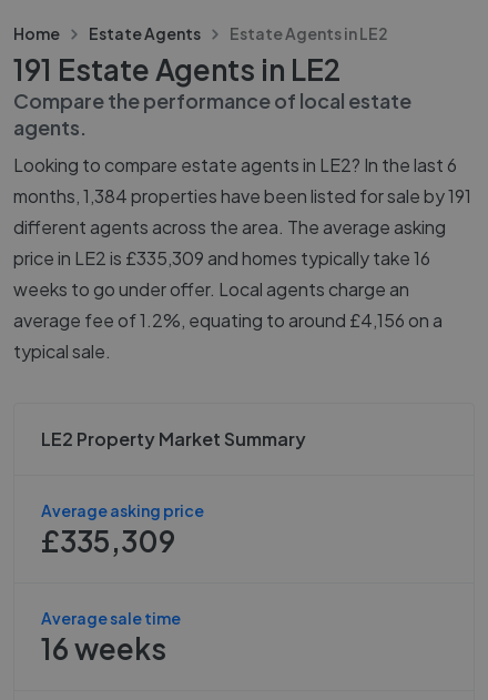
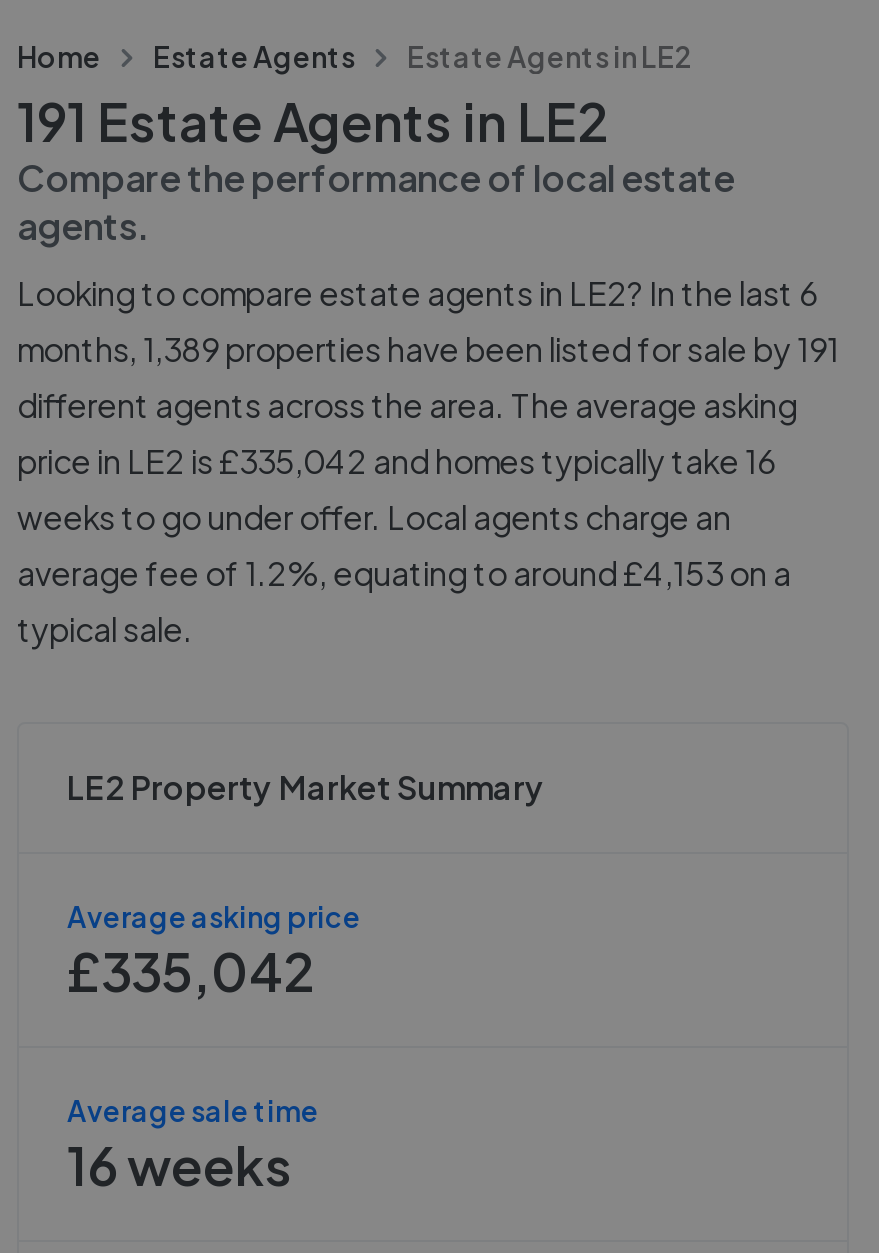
- months, 1,384 properties have been listed for sale by 191
+ months, 1,389 properties have been listed for sale by 191

- price in LE2 is £335,309 and homes typically take 16
+ price in LE2 is £335,042 and homes typically take 16

- average fee of 1.2%, equating to around £4,156 on a
+ average fee of 1.2%, equating to around £4,153 on a

- £335,309
+ £335,042
